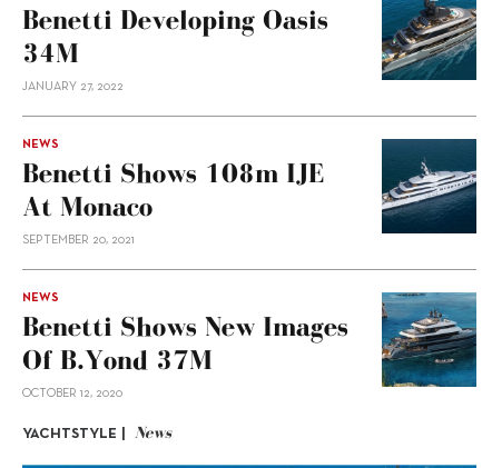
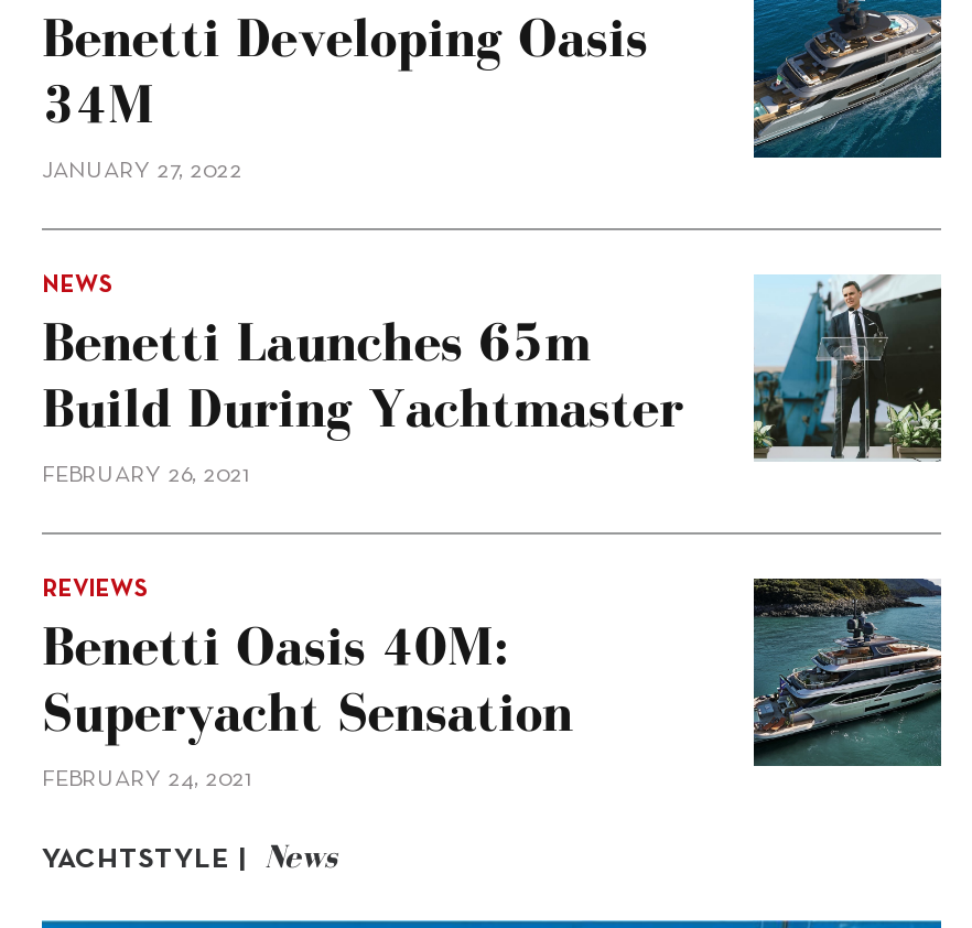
- [image]
+ [image]

- Benetti Shows 108m IJE
- At Monaco
- SEPTEMBER 20, 2021
+ Benetti Launches 65m
+ Build During Yachtmaster
+ FEBRUARY 26, 2021

- NEWS
- Benetti Shows New Images
- Of B.Yond 37M
- OCTOBER 12, 2020
+ REVIEWS
+ Benetti Oasis 40M:
+ Superyacht Sensation
+ FEBRUARY 24, 2021

- [image]
+ [image]
